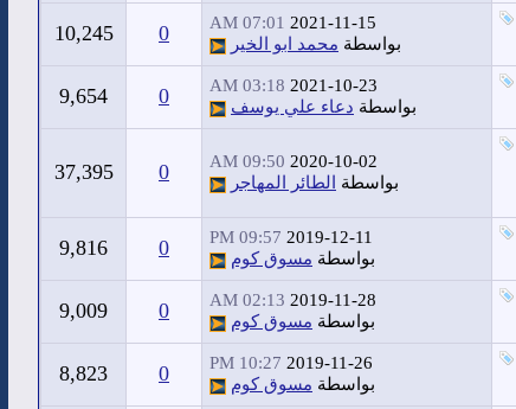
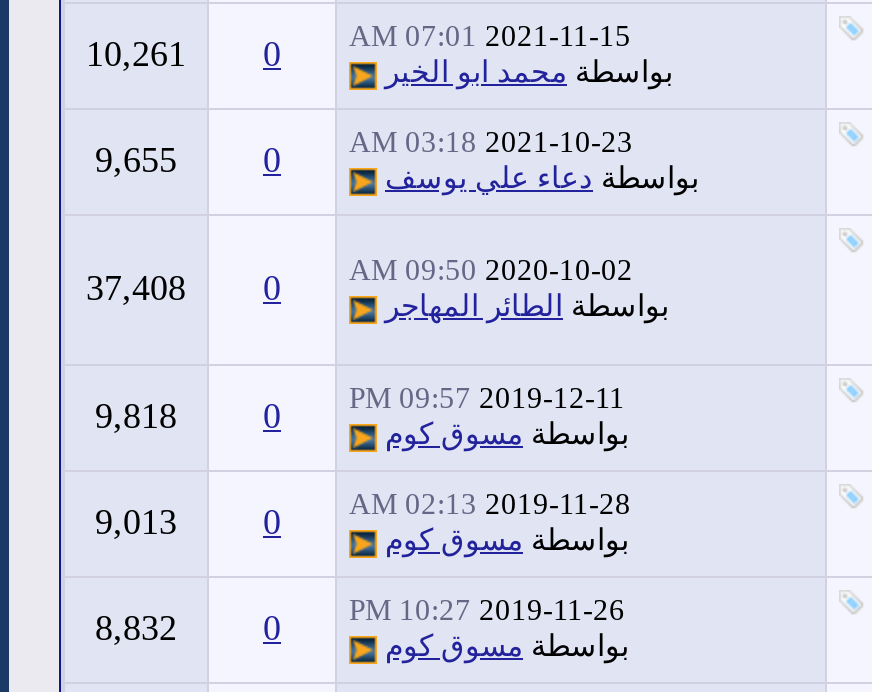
- 10,245 0
+ 10,261 0

- 9,654
+ 9,655

- 37,395 0
+ 37,408 0

- 9,816
+ 9,818

- 9,009
+ 9,013

- 8,823
+ 8,832
